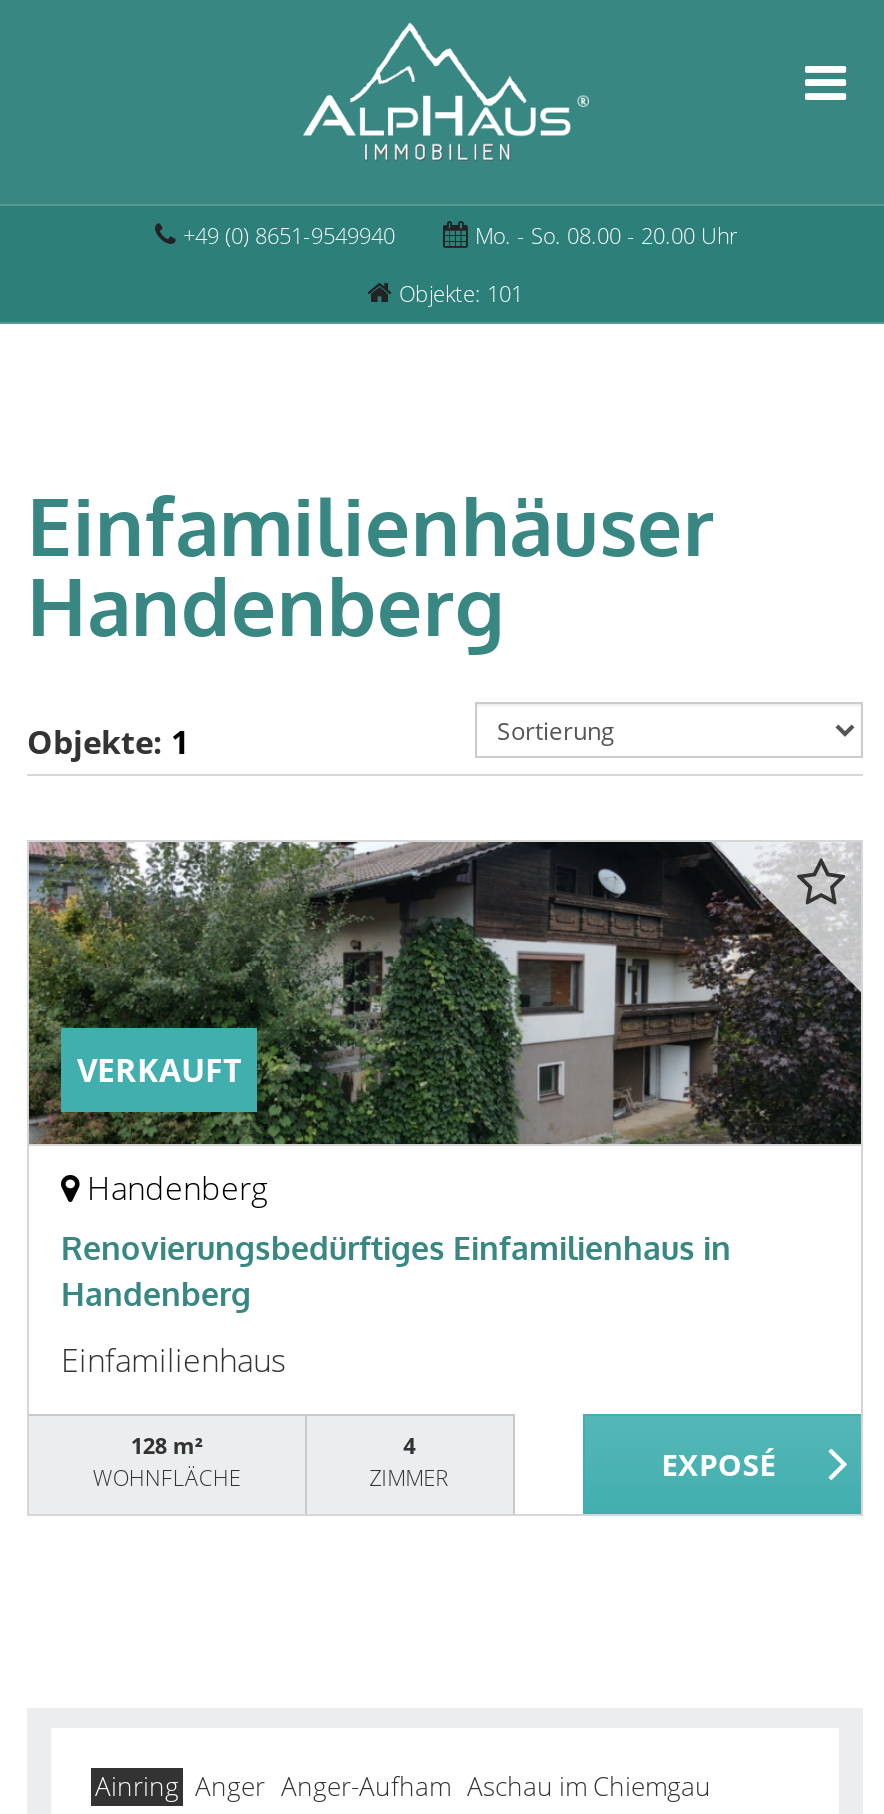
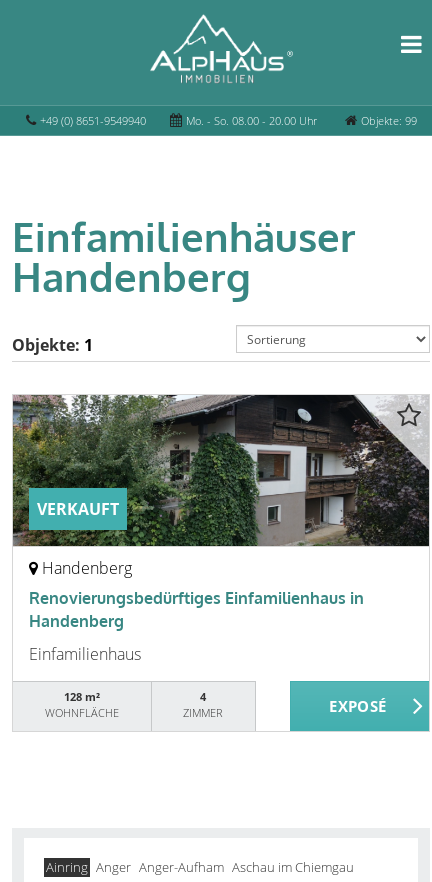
- Objekte: 101
+ Objekte: 99
